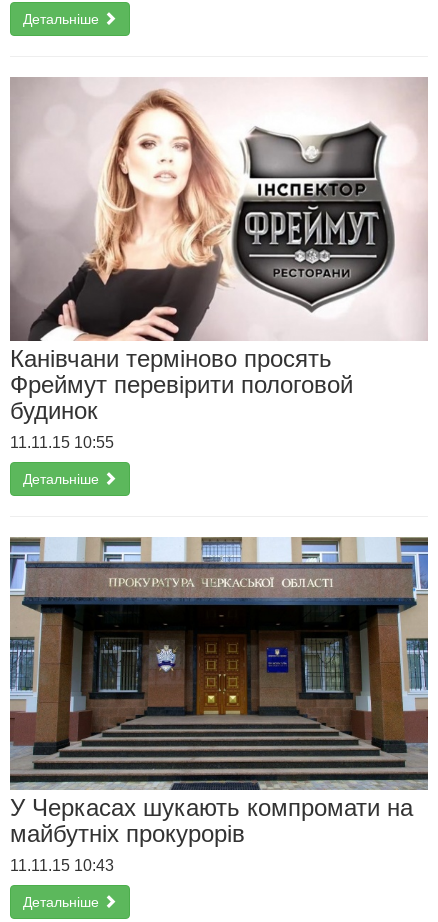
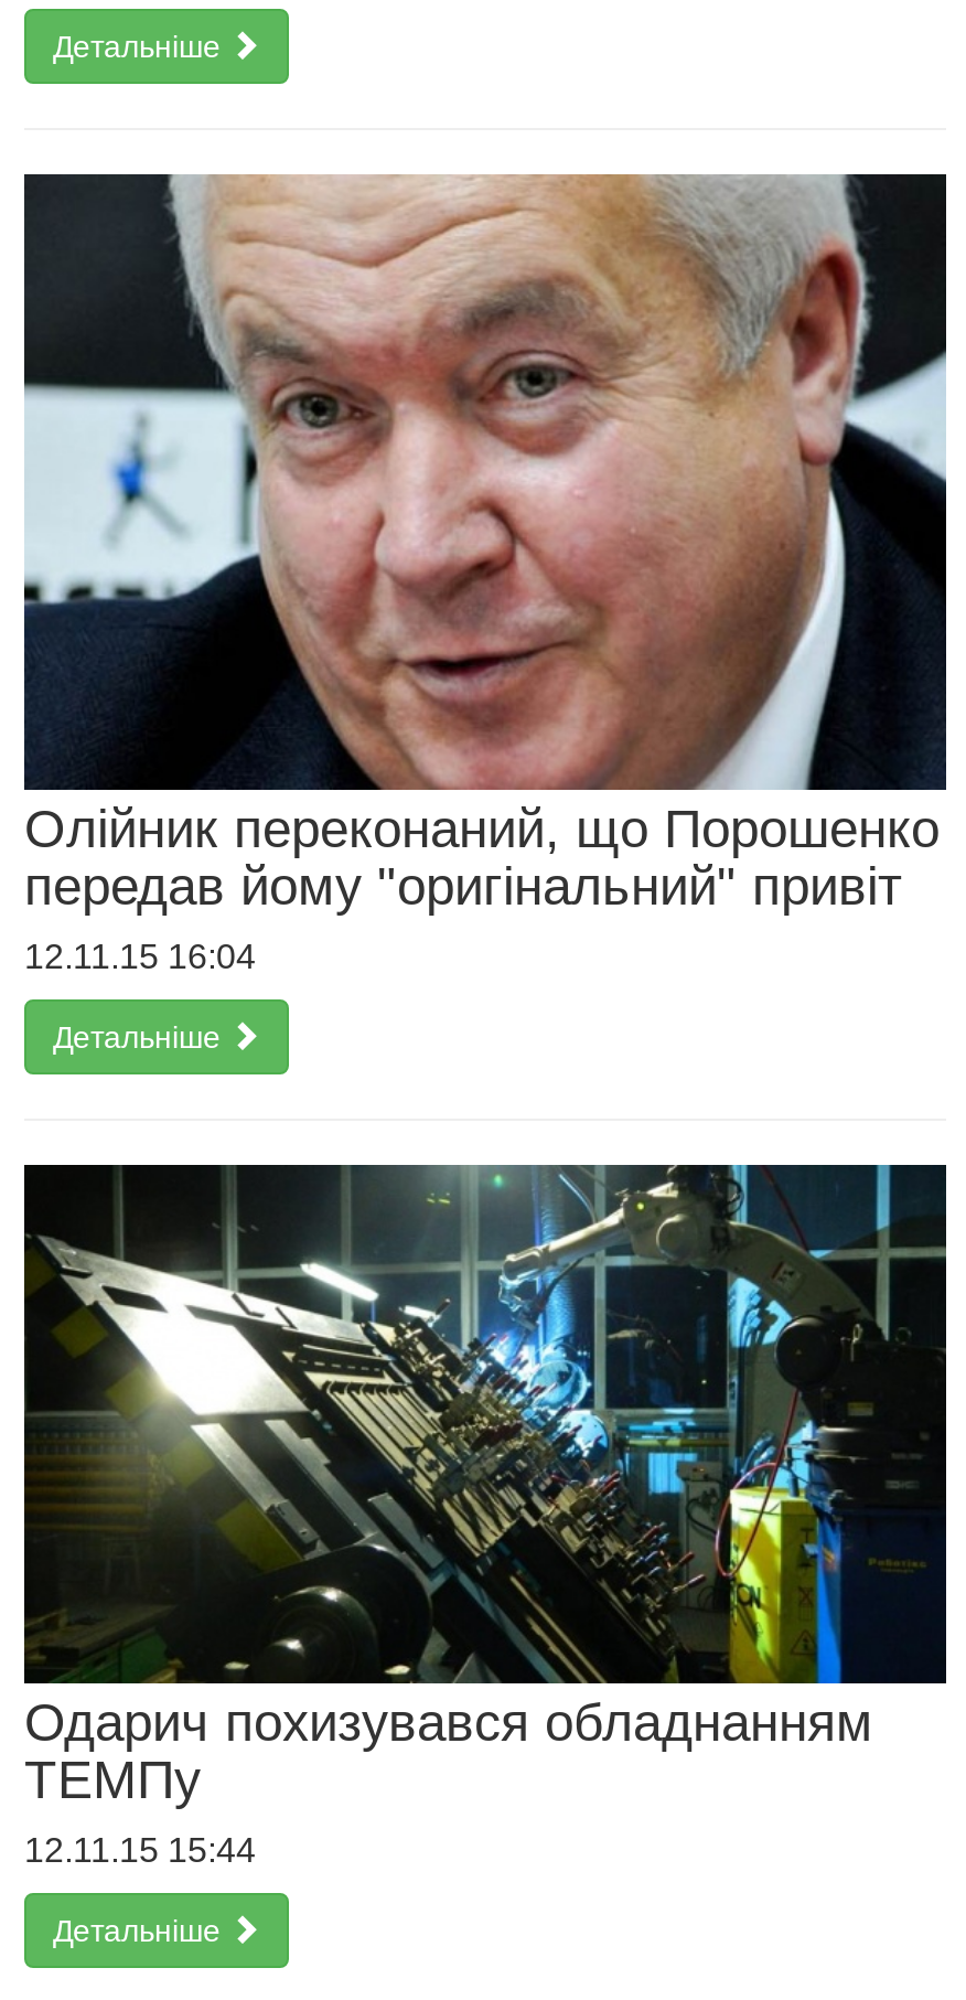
- [image]
- Канівчани терміново просять
- Фреймут перевірити пологовой
- будинок
- 11.11.15 10:55
+ [image]
+ Олійник переконаний, що Порошенко
+ передав йому "оригінальний" привіт
+ 12.11.15 16:04

- [image]
- У Черкасах шукають компромати на
- майбутніх прокурорів
- 11.11.15 10:43
+ [image]
+ Одарич похизувався обладнанням
+ ТЕМПу
+ 12.11.15 15:44
